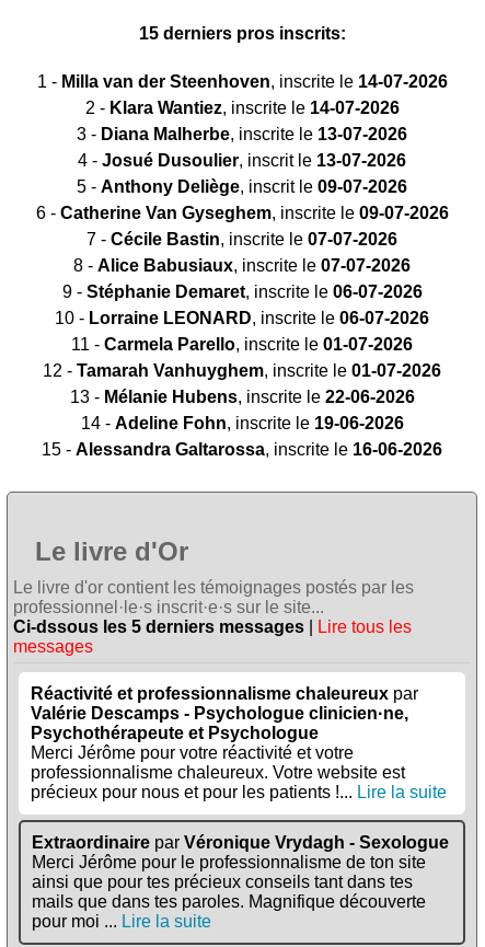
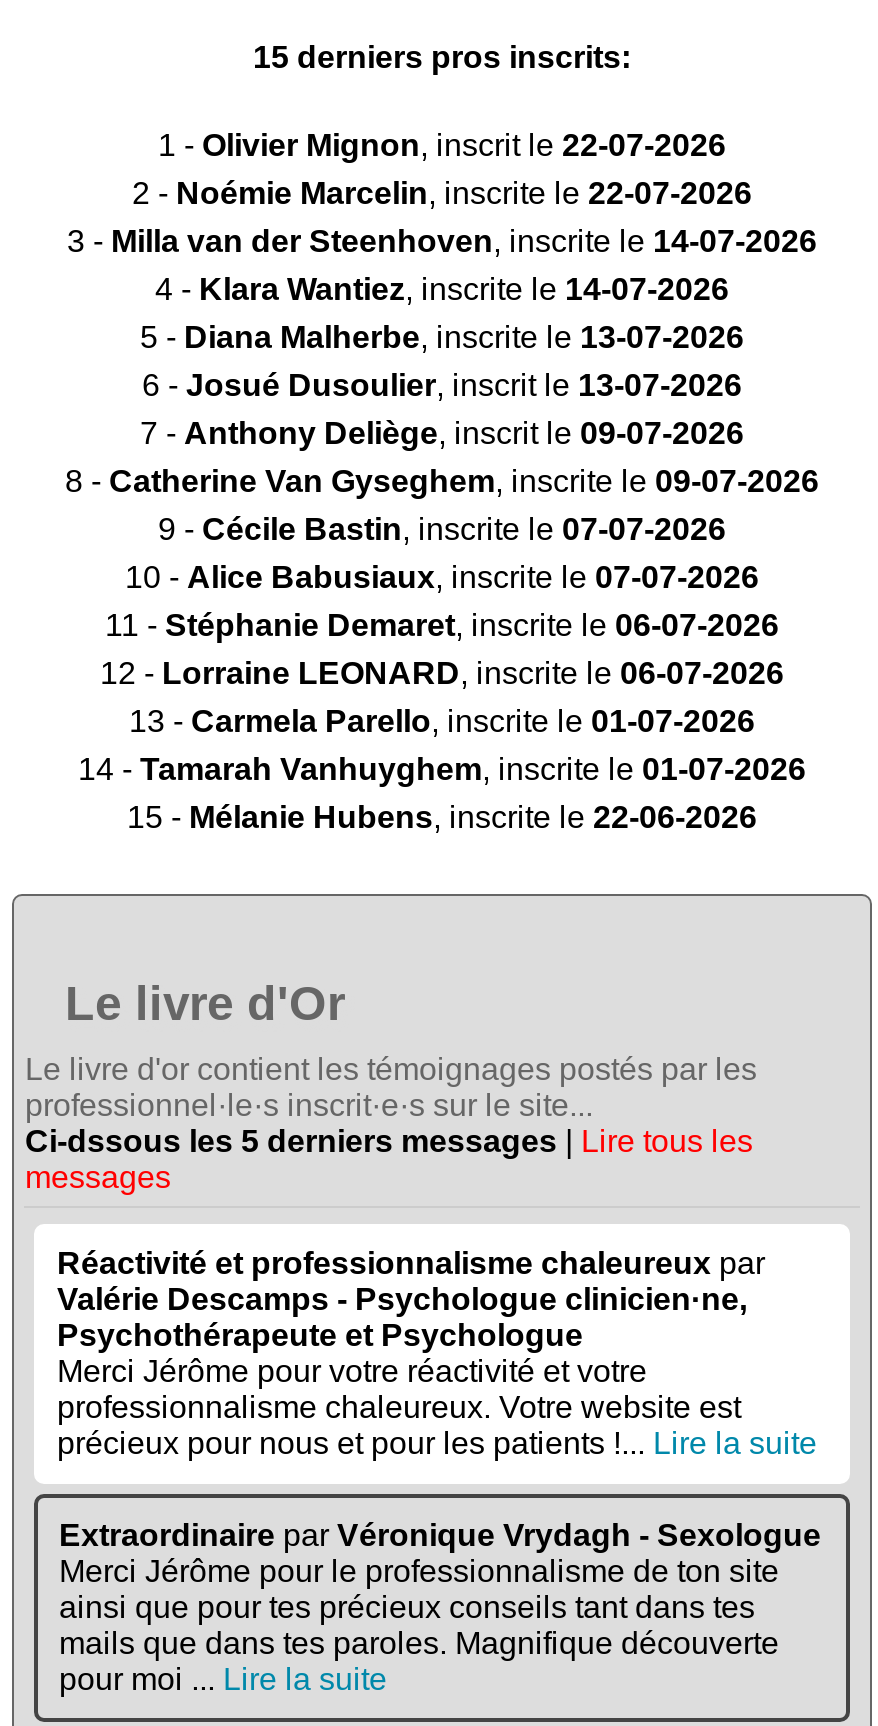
- 1 - Milla van der Steenhoven, inscrite le 14-07-2026
- 2 - Klara Wantiez, inscrite le 14-07-2026
- 3 - Diana Malherbe, inscrite le 13-07-2026
- 4 - Josué Dusoulier, inscrit le 13-07-2026
- 5 - Anthony Deliège, inscrit le 09-07-2026
- 6 - Catherine Van Gyseghem, inscrite le 09-07-2026
- 7 - Cécile Bastin, inscrite le 07-07-2026
- 8 - Alice Babusiaux, inscrite le 07-07-2026
- 9 - Stéphanie Demaret, inscrite le 06-07-2026
- 10 - Lorraine LEONARD, inscrite le 06-07-2026
- 11 - Carmela Parello, inscrite le 01-07-2026
- 12 - Tamarah Vanhuyghem, inscrite le 01-07-2026
- 13 - Mélanie Hubens, inscrite le 22-06-2026
- 14 - Adeline Fohn, inscrite le 19-06-2026
- 15 - Alessandra Galtarossa, inscrite le 16-06-2026
+ 1 - Olivier Mignon, inscrit le 22-07-2026
+ 2 - Noémie Marcelin, inscrite le 22-07-2026
+ 3 - Milla van der Steenhoven, inscrite le 14-07-2026
+ 4 - Klara Wantiez, inscrite le 14-07-2026
+ 5 - Diana Malherbe, inscrite le 13-07-2026
+ 6 - Josué Dusoulier, inscrit le 13-07-2026
+ 7 - Anthony Deliège, inscrit le 09-07-2026
+ 8 - Catherine Van Gyseghem, inscrite le 09-07-2026
+ 9 - Cécile Bastin, inscrite le 07-07-2026
+ 10 - Alice Babusiaux, inscrite le 07-07-2026
+ 11 - Stéphanie Demaret, inscrite le 06-07-2026
+ 12 - Lorraine LEONARD, inscrite le 06-07-2026
+ 13 - Carmela Parello, inscrite le 01-07-2026
+ 14 - Tamarah Vanhuyghem, inscrite le 01-07-2026
+ 15 - Mélanie Hubens, inscrite le 22-06-2026
